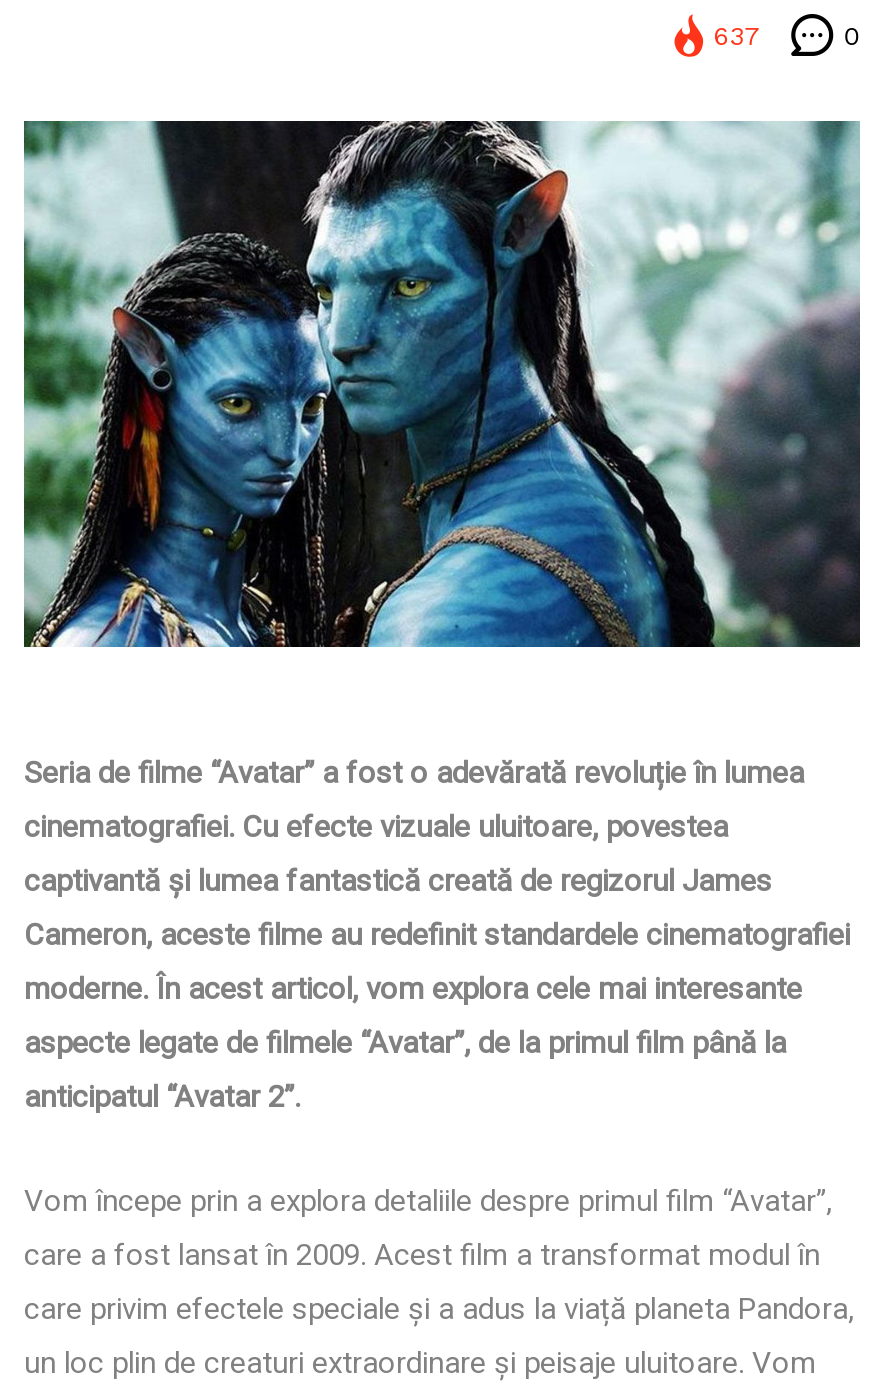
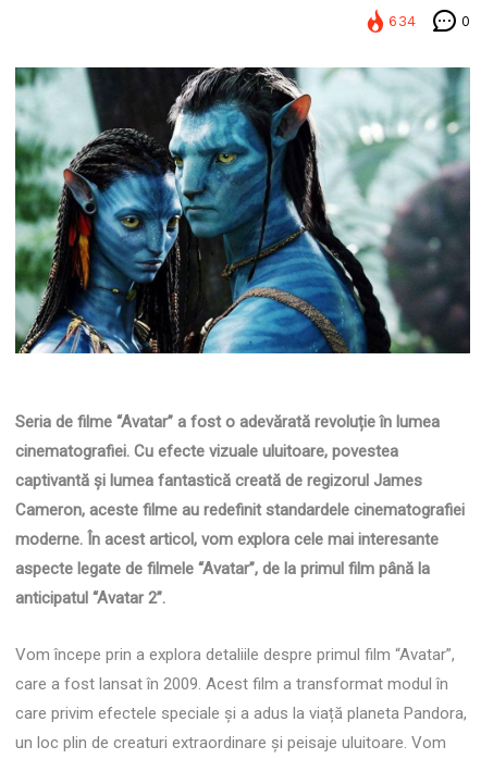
- 637
+ 634
